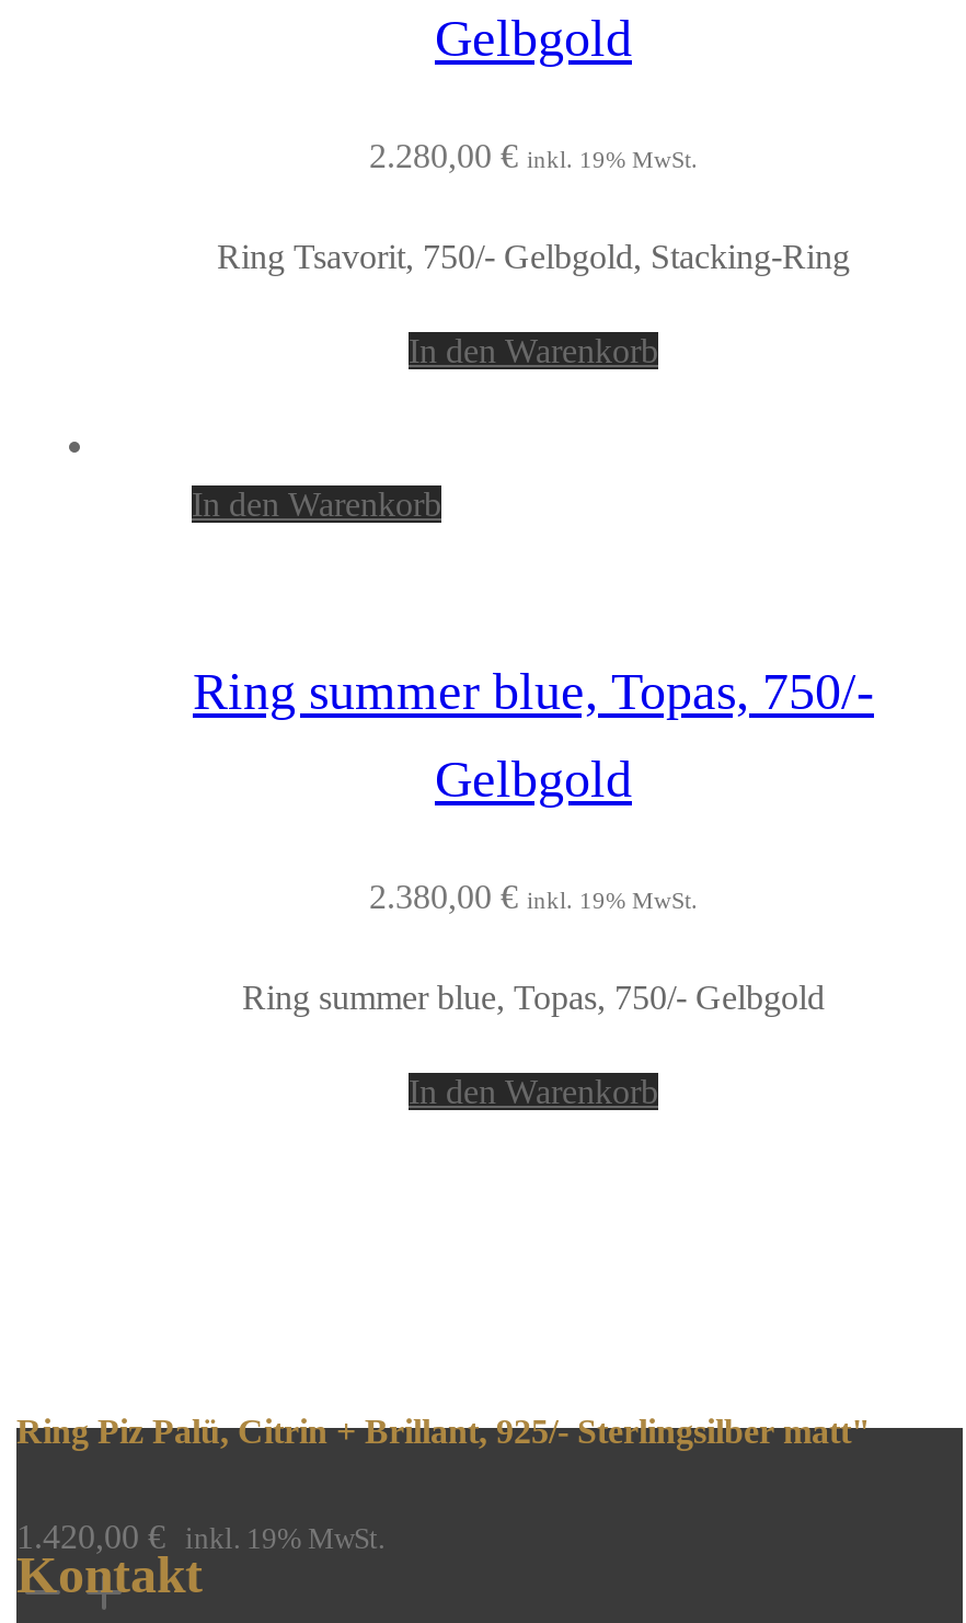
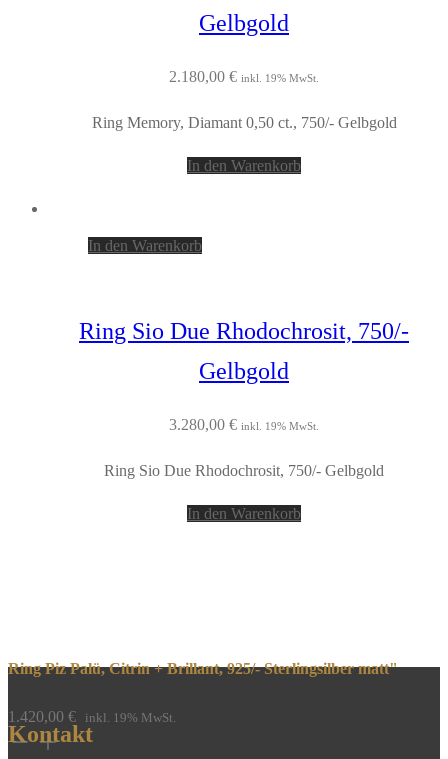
- 2.280,00 € inkl. 19% MwSt.
+ 2.180,00 € inkl. 19% MwSt.

- Ring Tsavorit, 750/- Gelbgold, Stacking-Ring
+ Ring Memory, Diamant 0,50 ct., 750/- Gelbgold

- Ring summer blue, Topas, 750/-
+ Ring Sio Due Rhodochrosit, 750/-

- 2.380,00 € inkl. 19% MwSt.
+ 3.280,00 € inkl. 19% MwSt.

- Ring summer blue, Topas, 750/- Gelbgold
+ Ring Sio Due Rhodochrosit, 750/- Gelbgold
